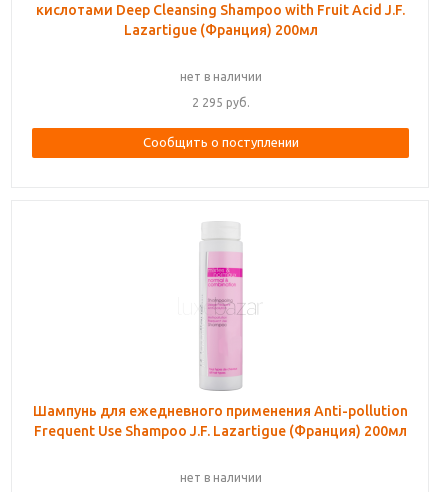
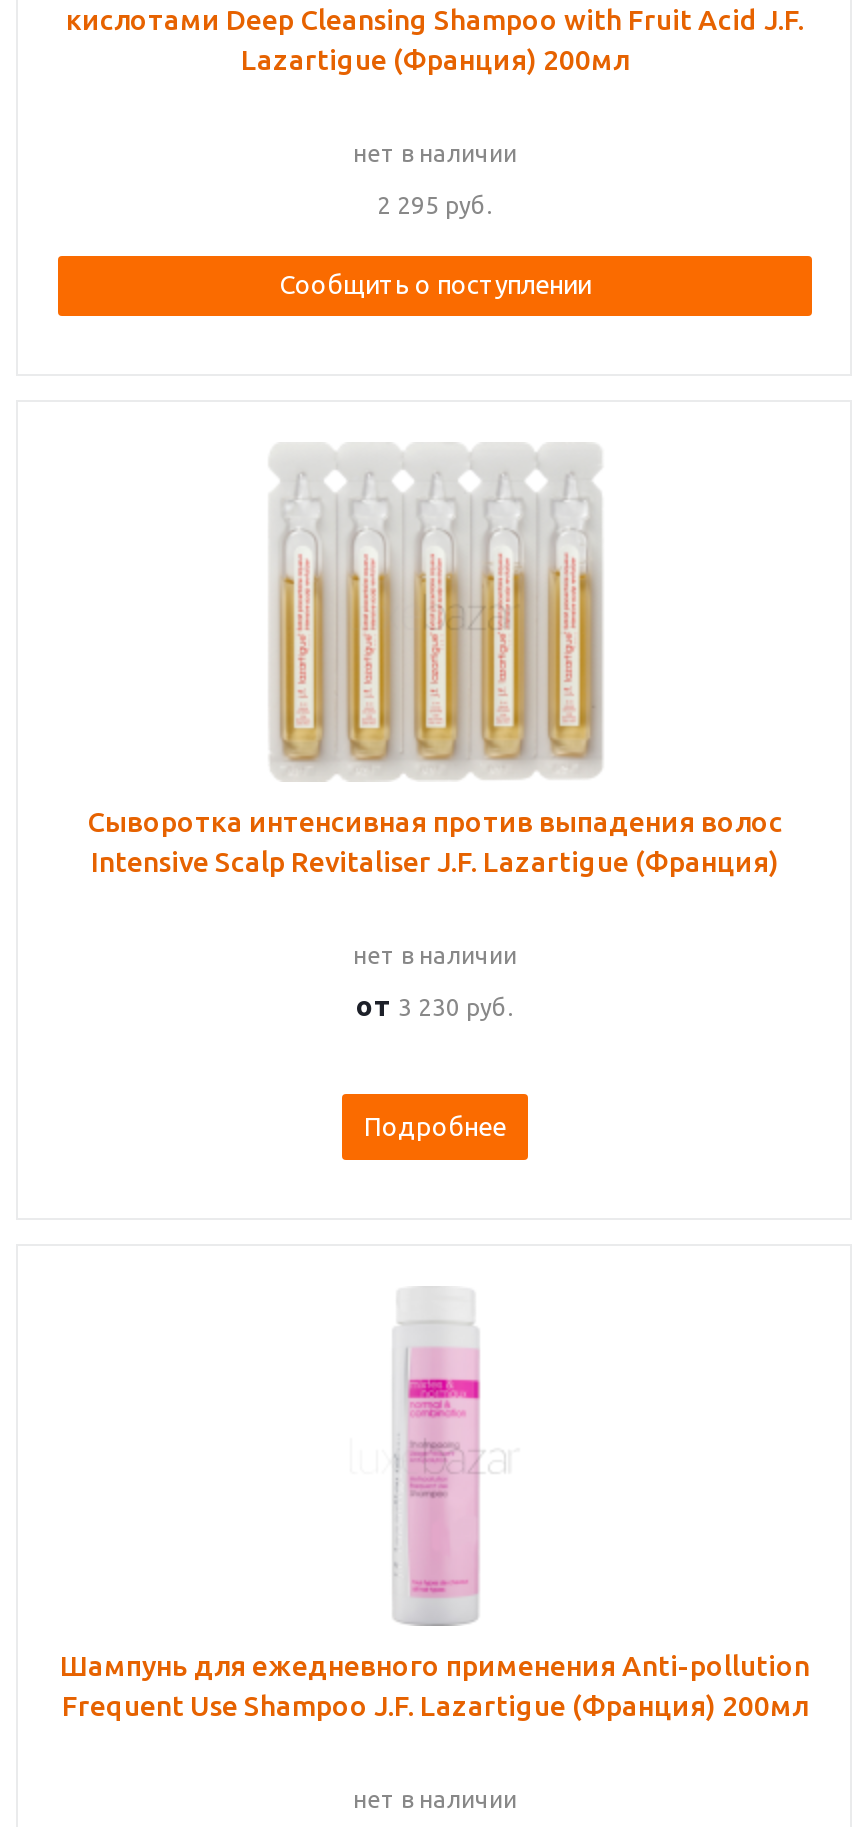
+ [image]
+ Сыворотка интенсивная против выпадения волос
+ Intensive Scalp Revitaliser J.F. Lazartigue (Франция)
+ нет в наличии
+ от 3 230 руб.

+ Подробнее
